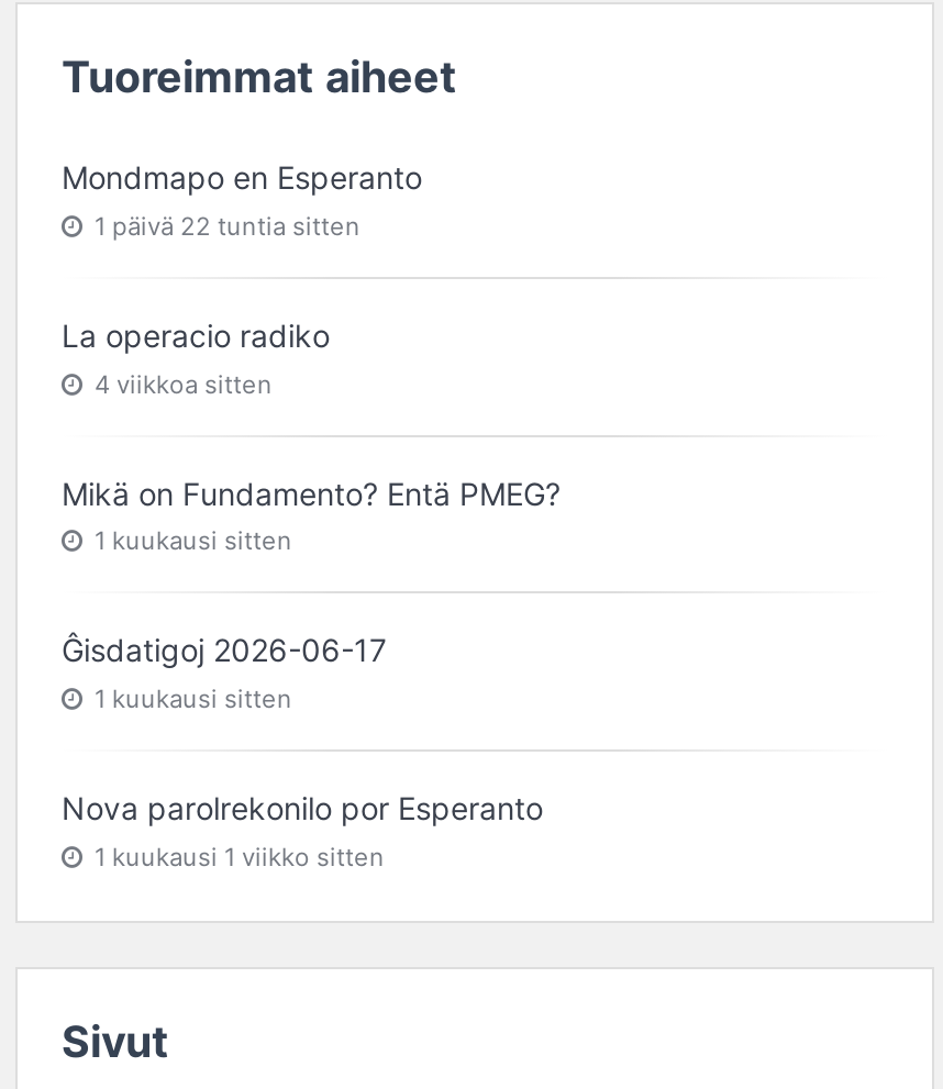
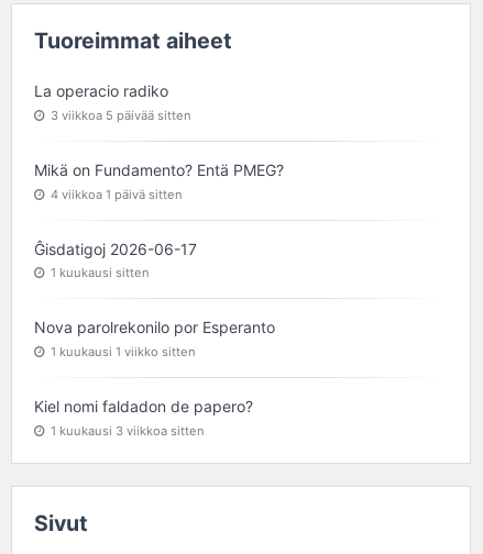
- Mondmapo en Esperanto
- 1 päivä 22 tuntia sitten

moved up: La operacio radiko

- 4 viikkoa sitten
+ 3 viikkoa 5 päivää sitten

moved up: Mikä on Fundamento? Entä PMEG?

- 1 kuukausi sitten
+ 4 viikkoa 1 päivä sitten

moved up: Ĝisdatigoj 2026-06-17 | 1 kuukausi sitten | Nova parolrekonilo por Esperanto | 1 kuukausi 1 viikko sitten

+ Kiel nomi faldadon de papero?
+ 1 kuukausi 3 viikkoa sitten
